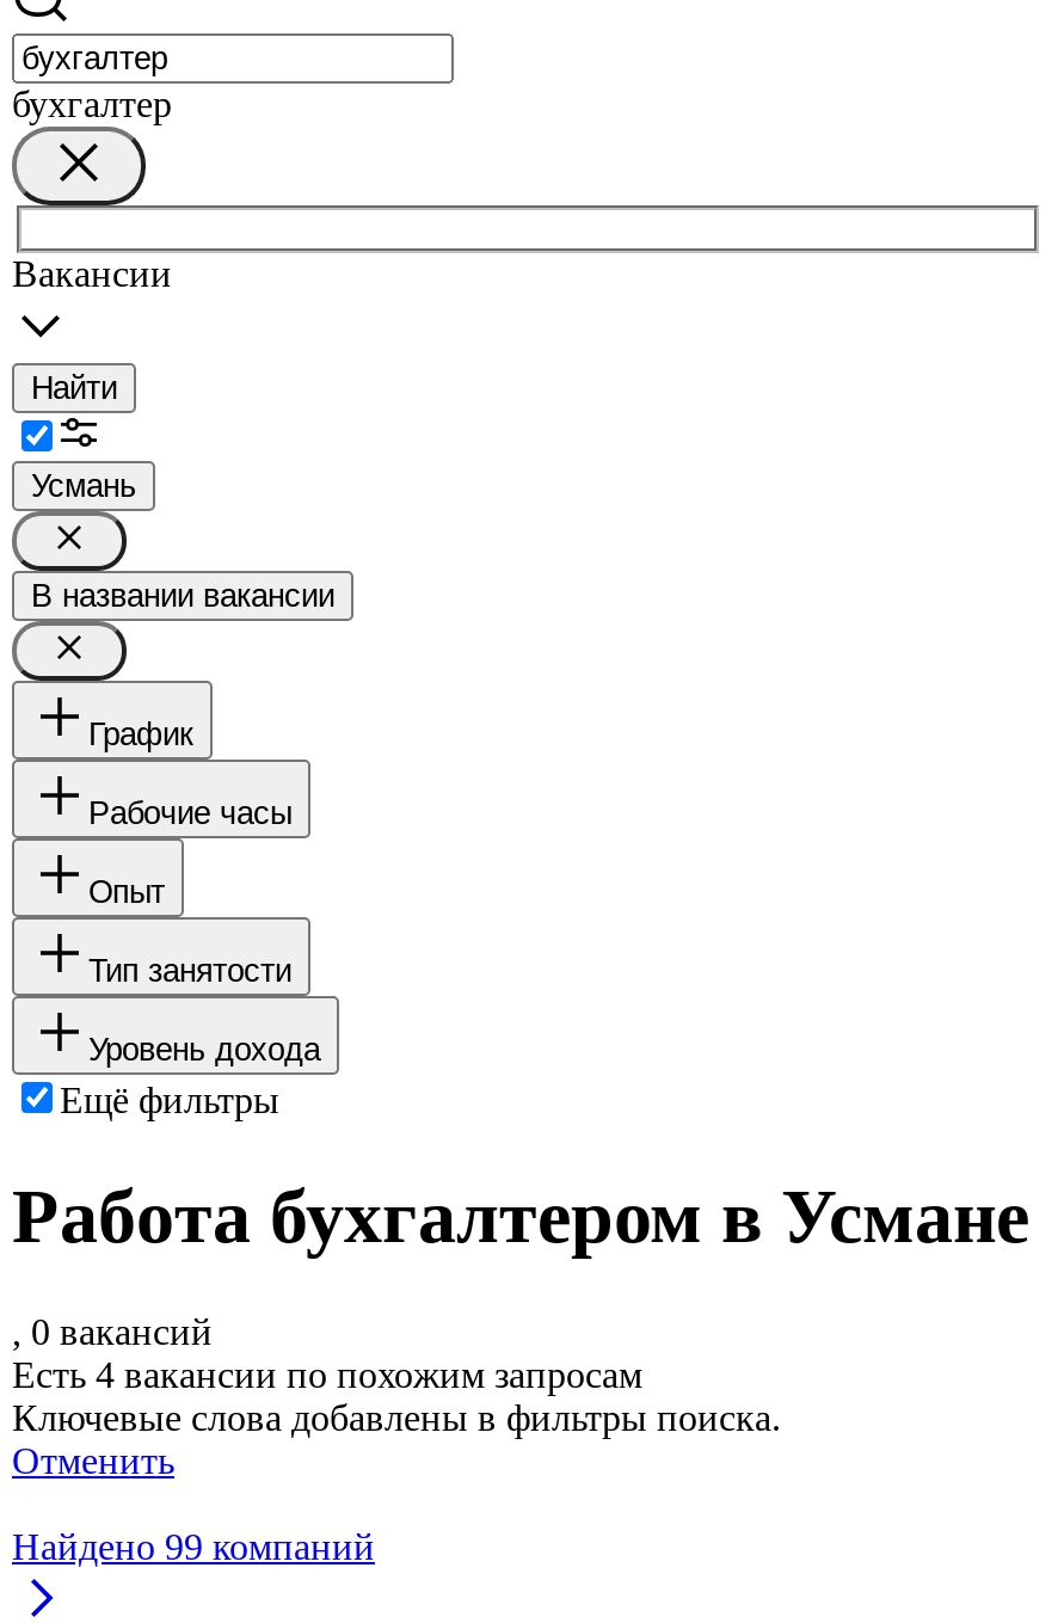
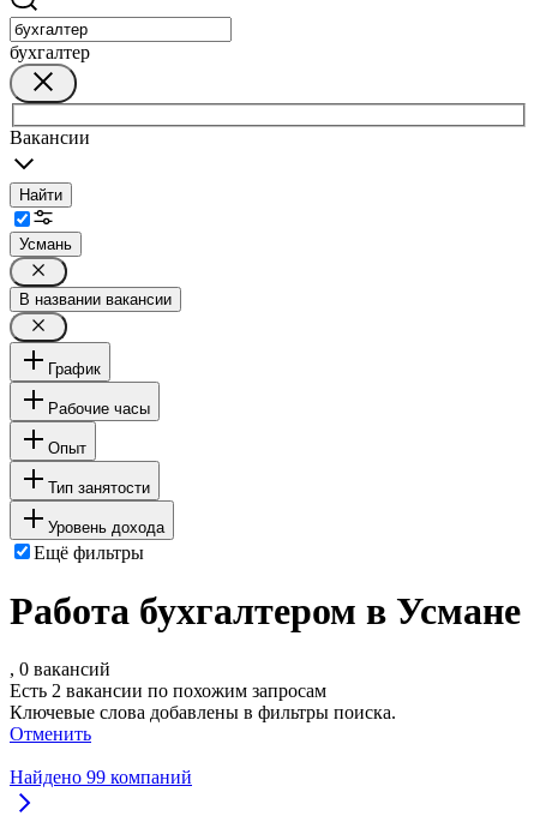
- Есть 4 вакансии по похожим запросам
+ Есть 2 вакансии по похожим запросам
